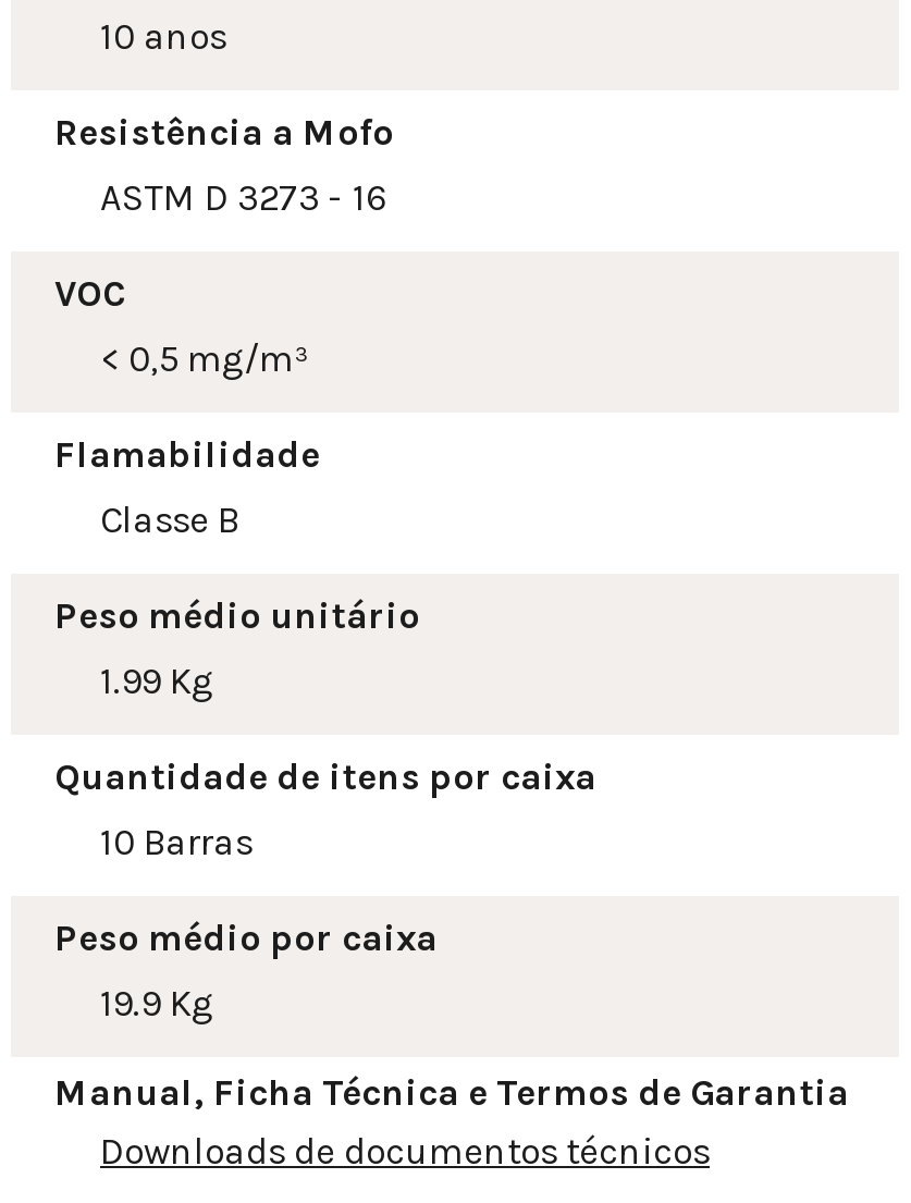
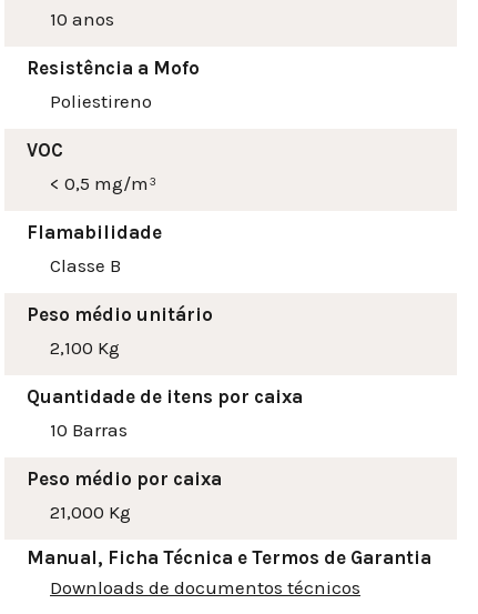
- ASTM D 3273 - 16
+ Poliestireno

- 1.99 Kg
+ 2,100 Kg

- 19.9 Kg
+ 21,000 Kg
